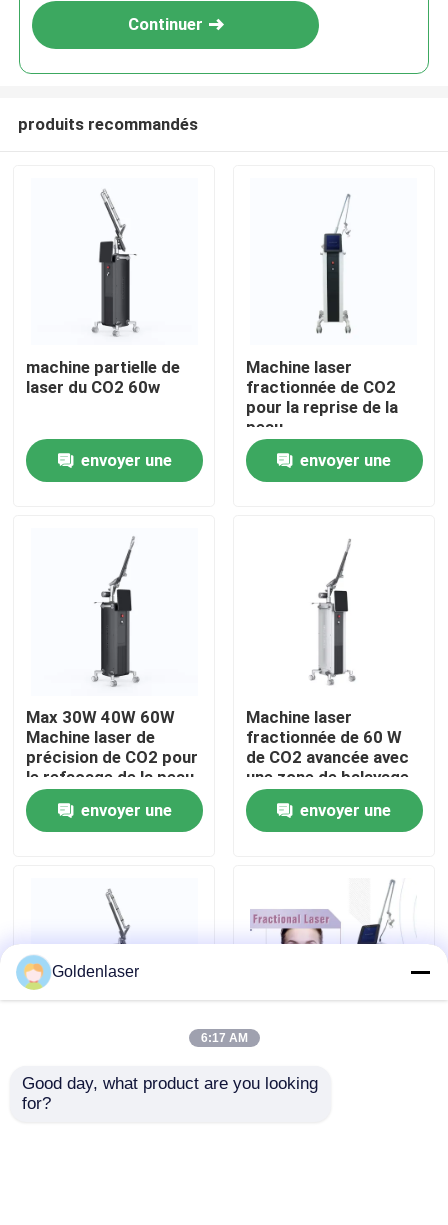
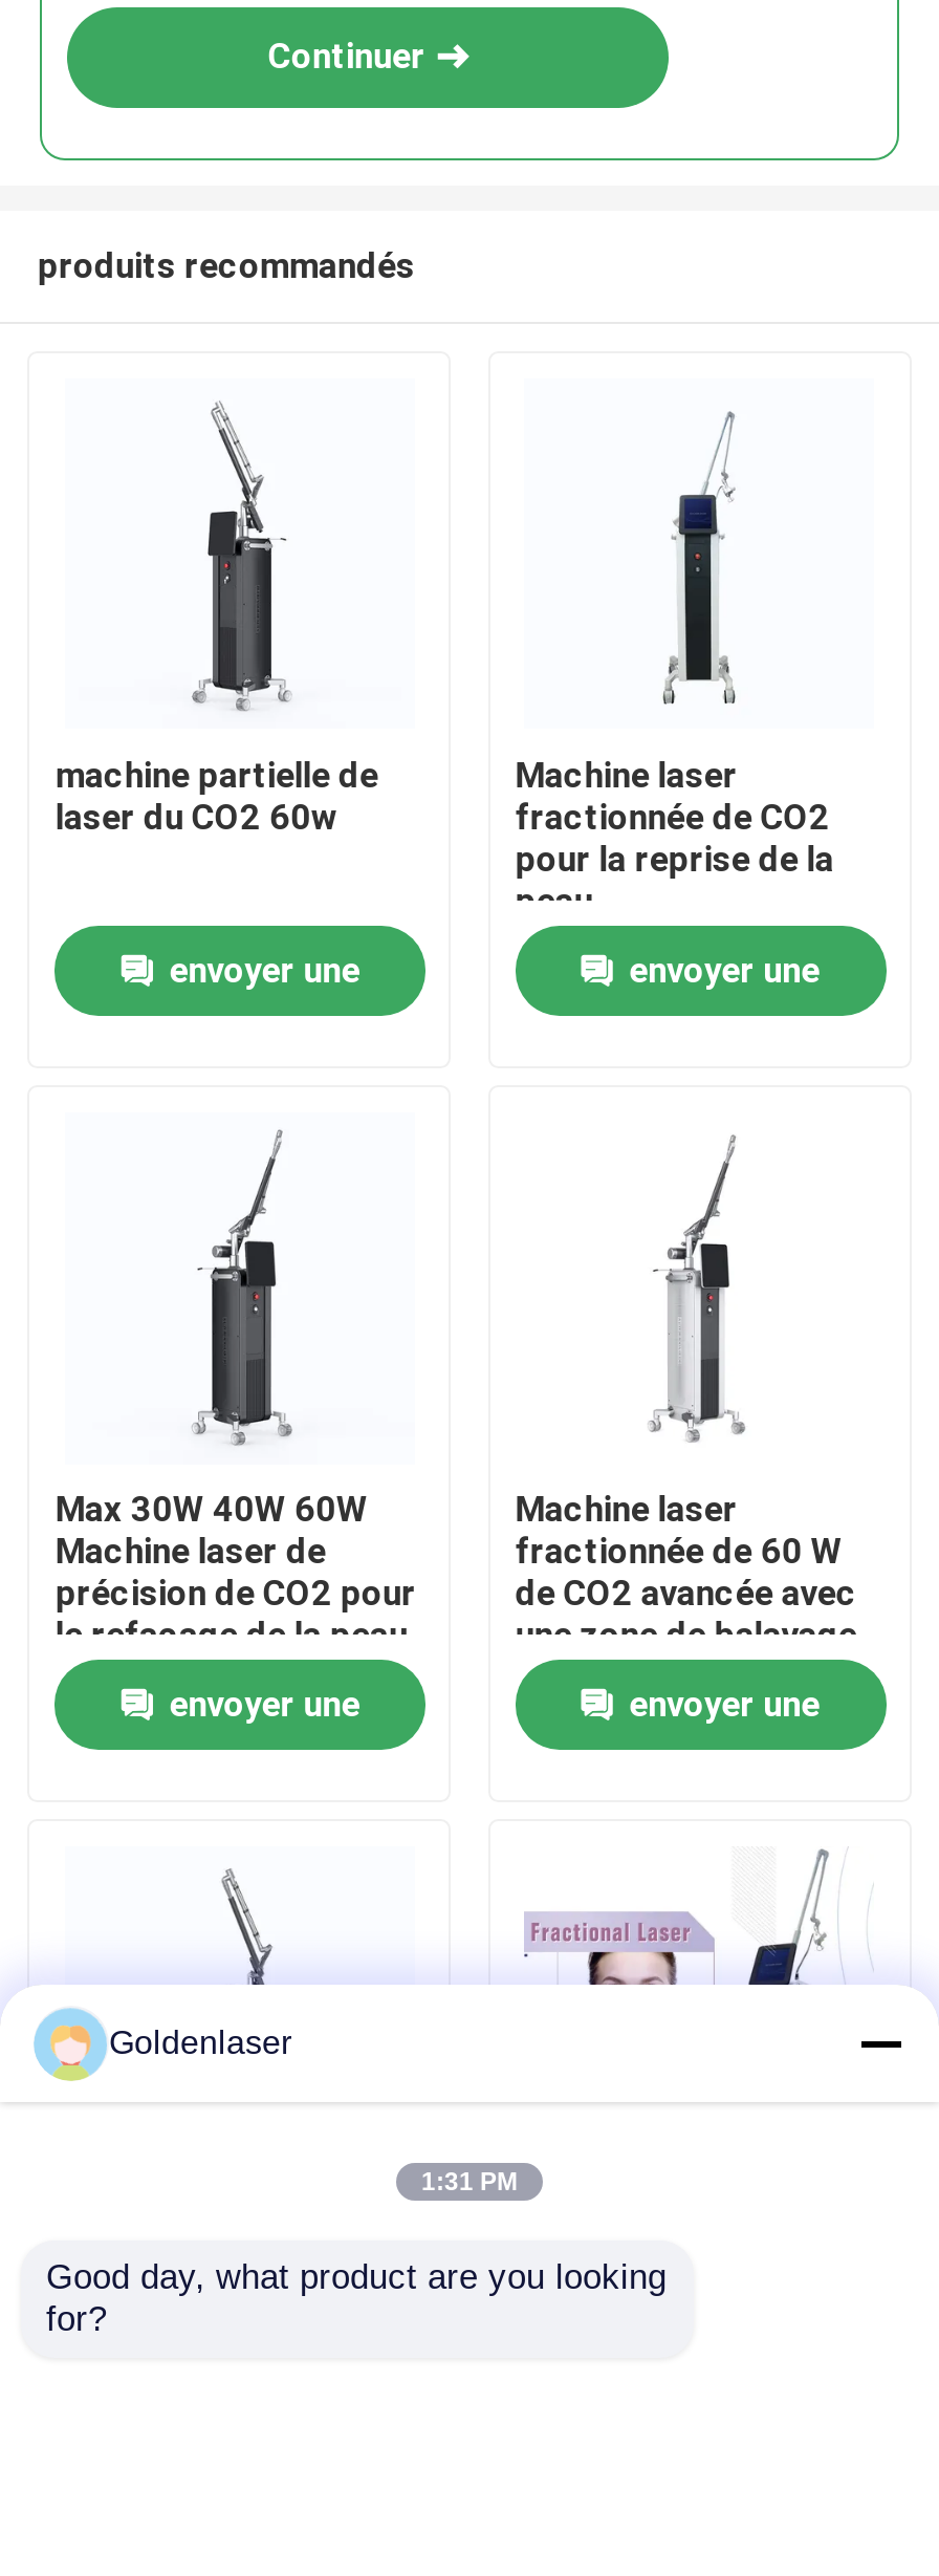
- 6:17 AM
+ 1:31 PM
